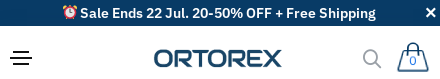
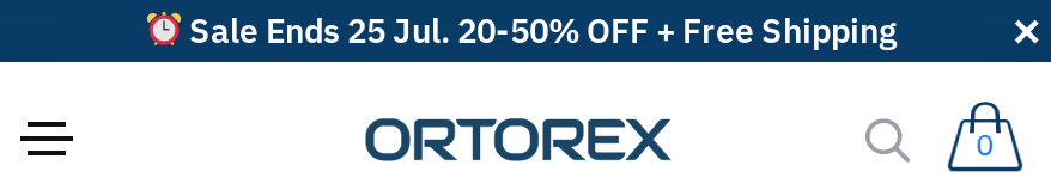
- Sale Ends 22 Jul. 20-50% OFF + Free Shipping
+ Sale Ends 25 Jul. 20-50% OFF + Free Shipping
